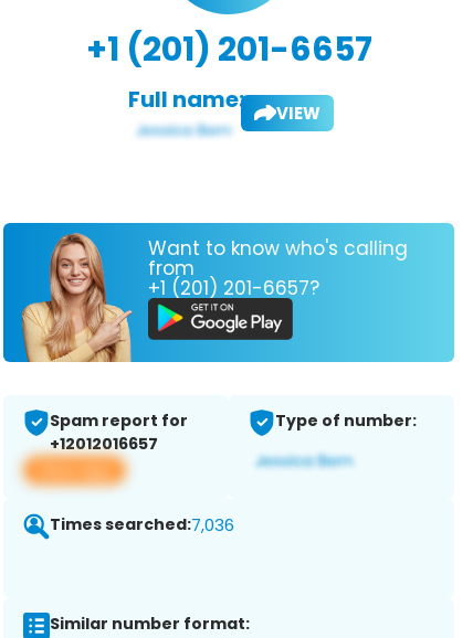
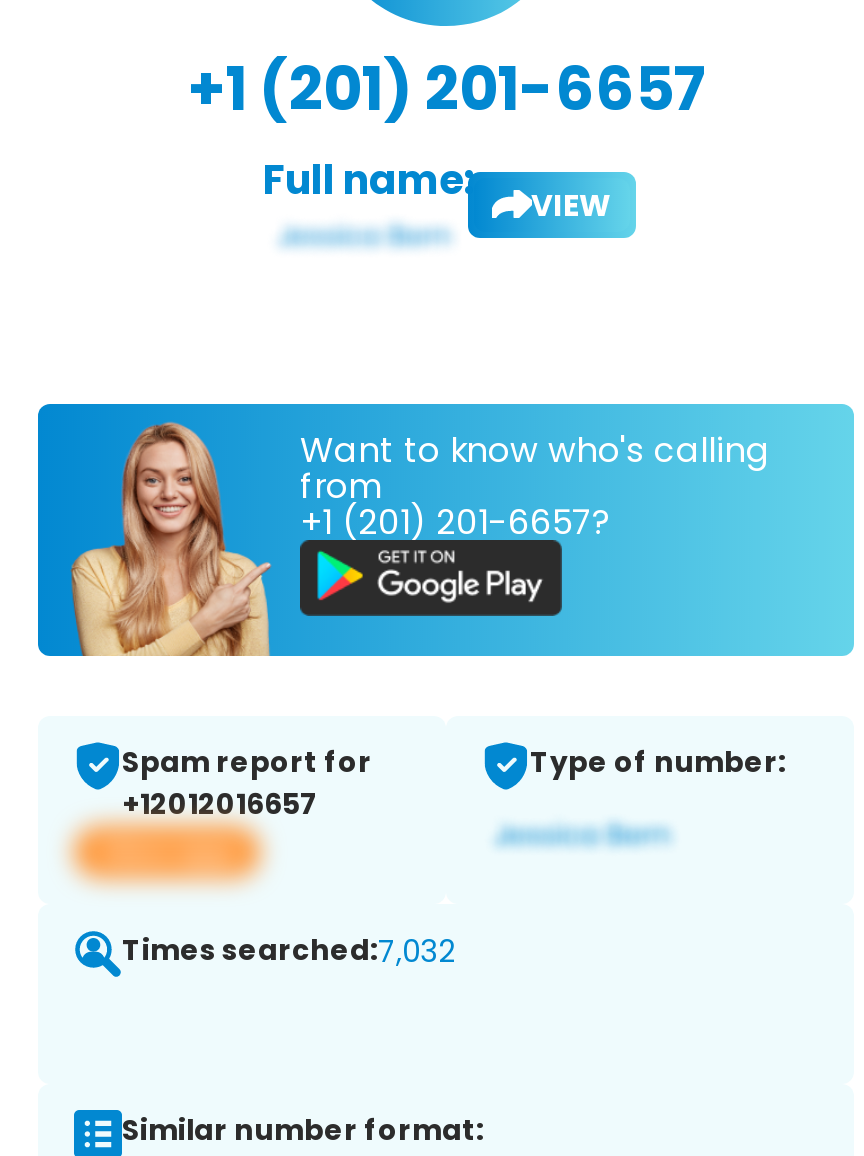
- Times searched:7,036
+ Times searched:7,032
